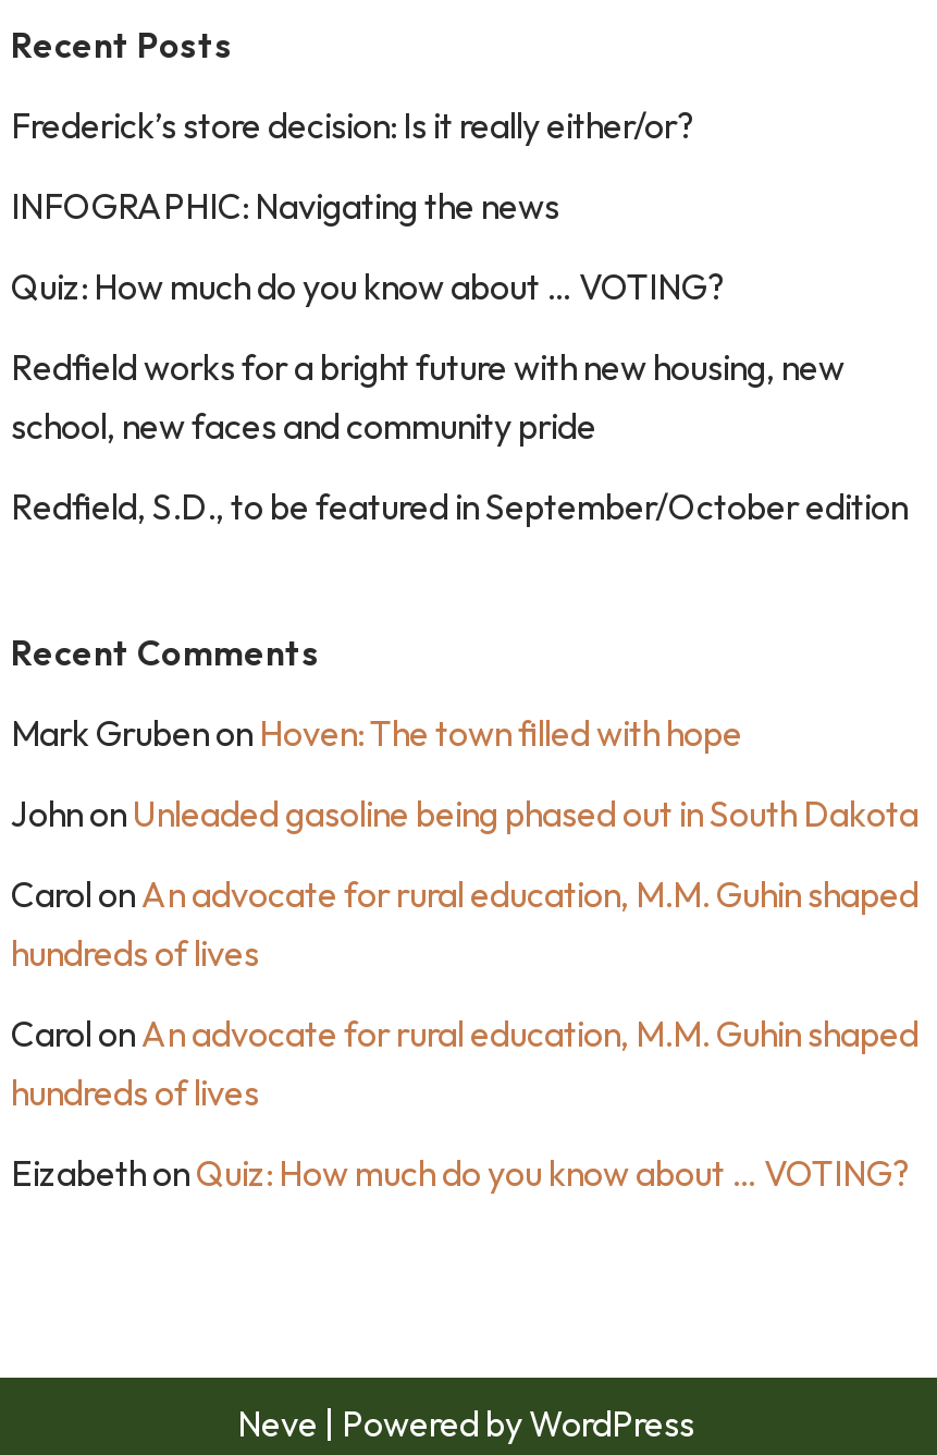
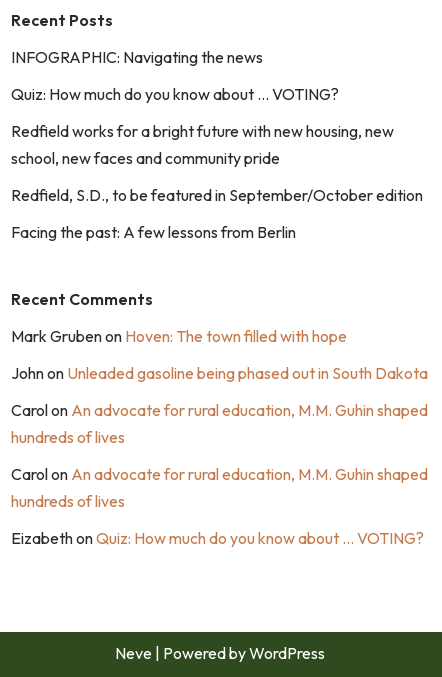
- Frederick’s store decision: Is it really either/or?

moved up: INFOGRAPHIC: Navigating the news | Quiz: How much do you know about … VOTING? | Redfield works for a bright future with new housing, new | school, new faces and community pride | Redfield, S.D., to be featured in September/October edition

+ Facing the past: A few lessons from Berlin
